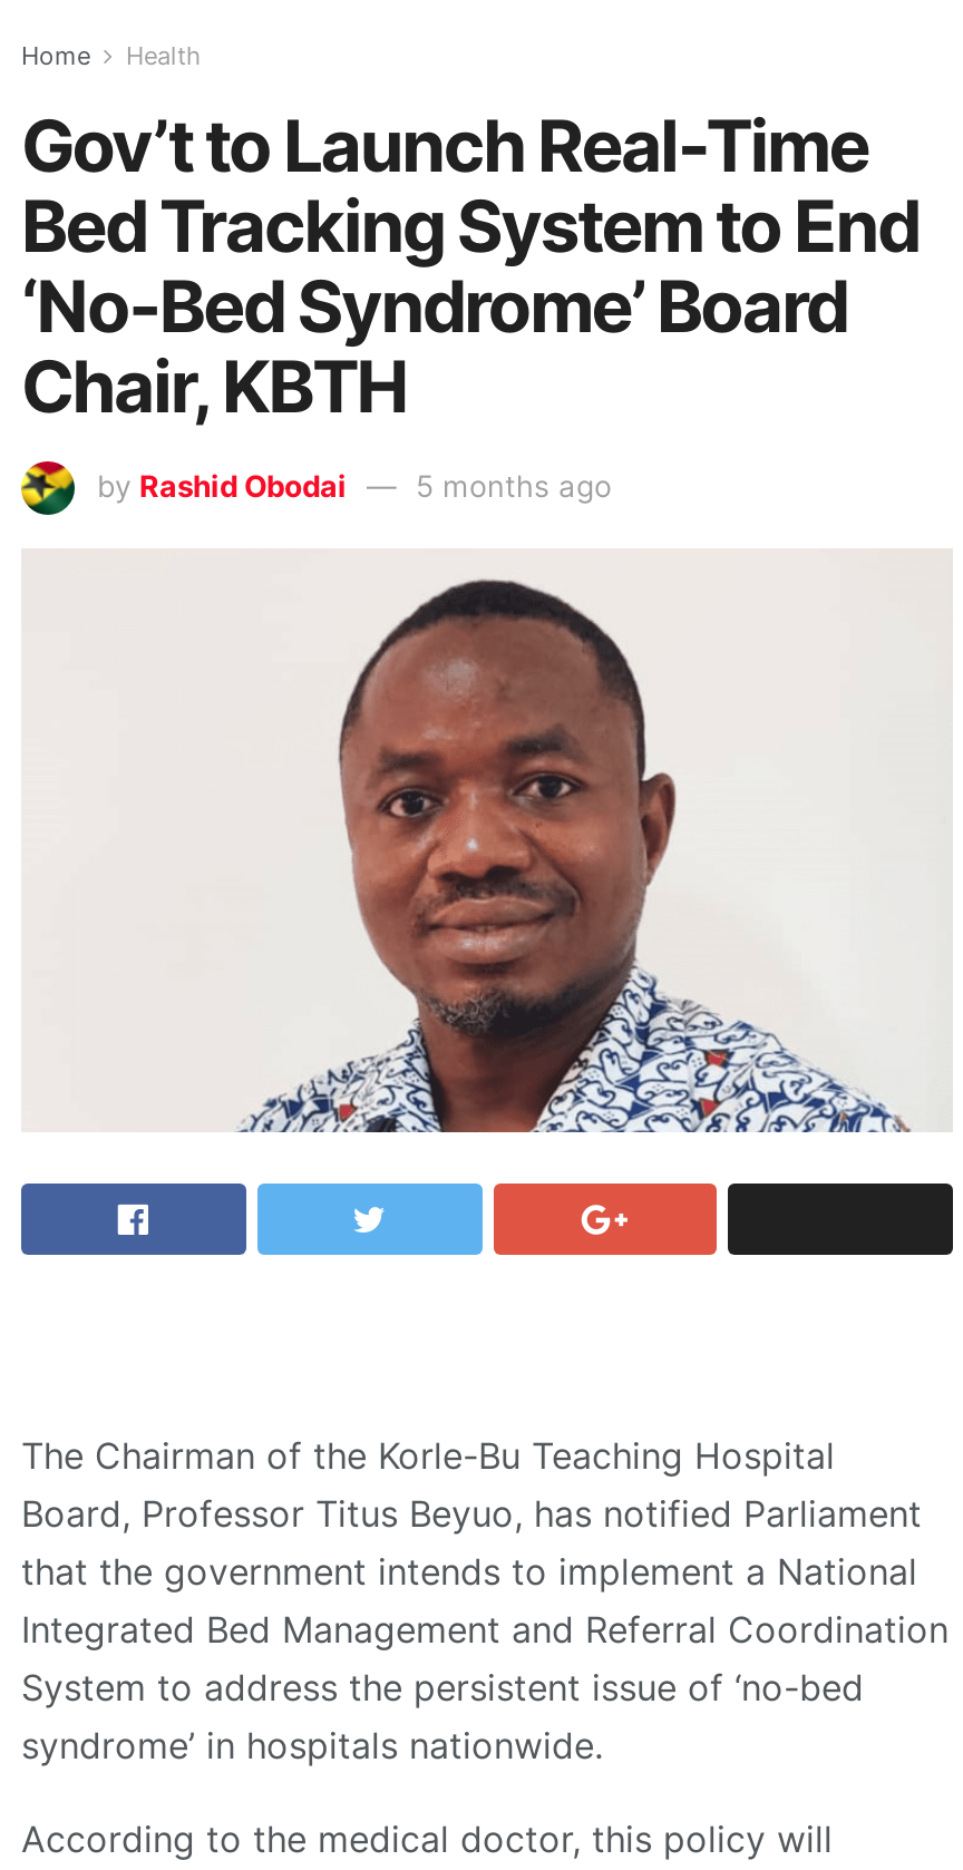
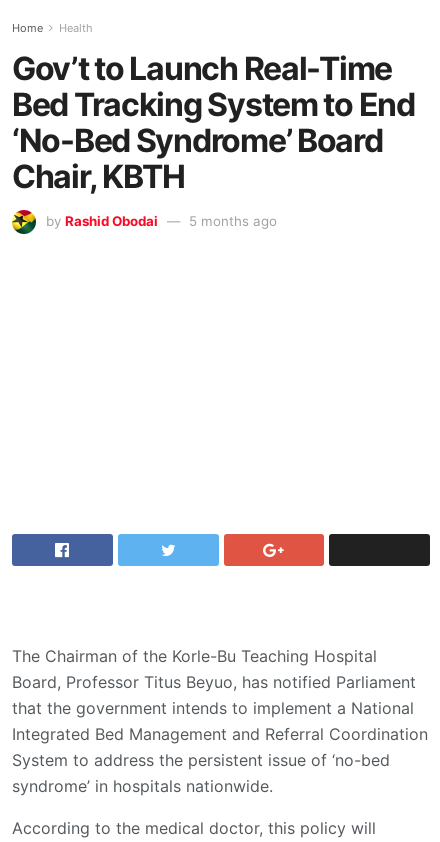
- [image]
